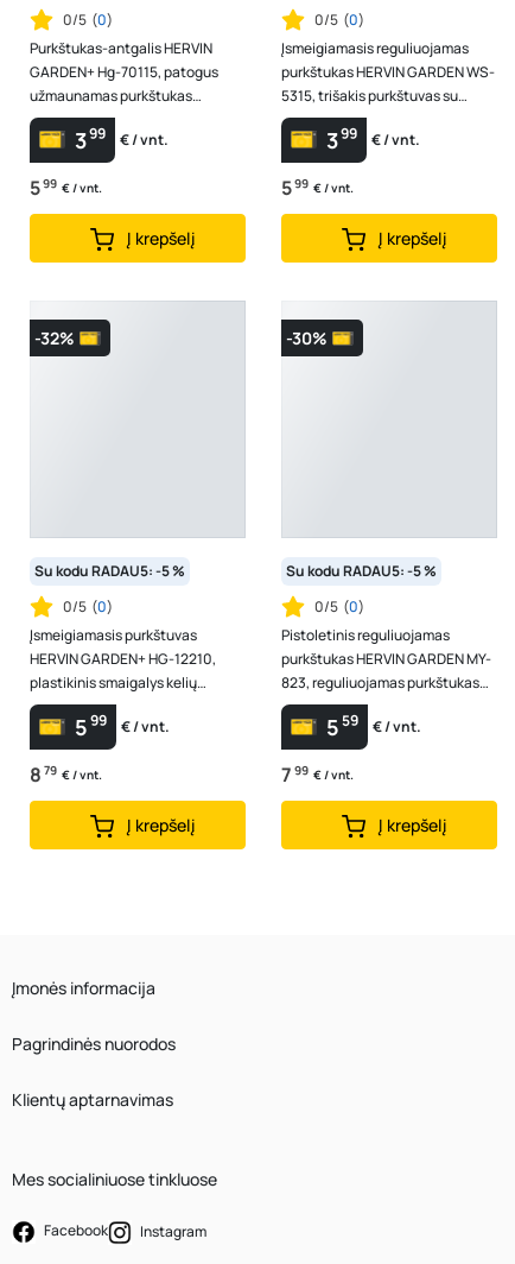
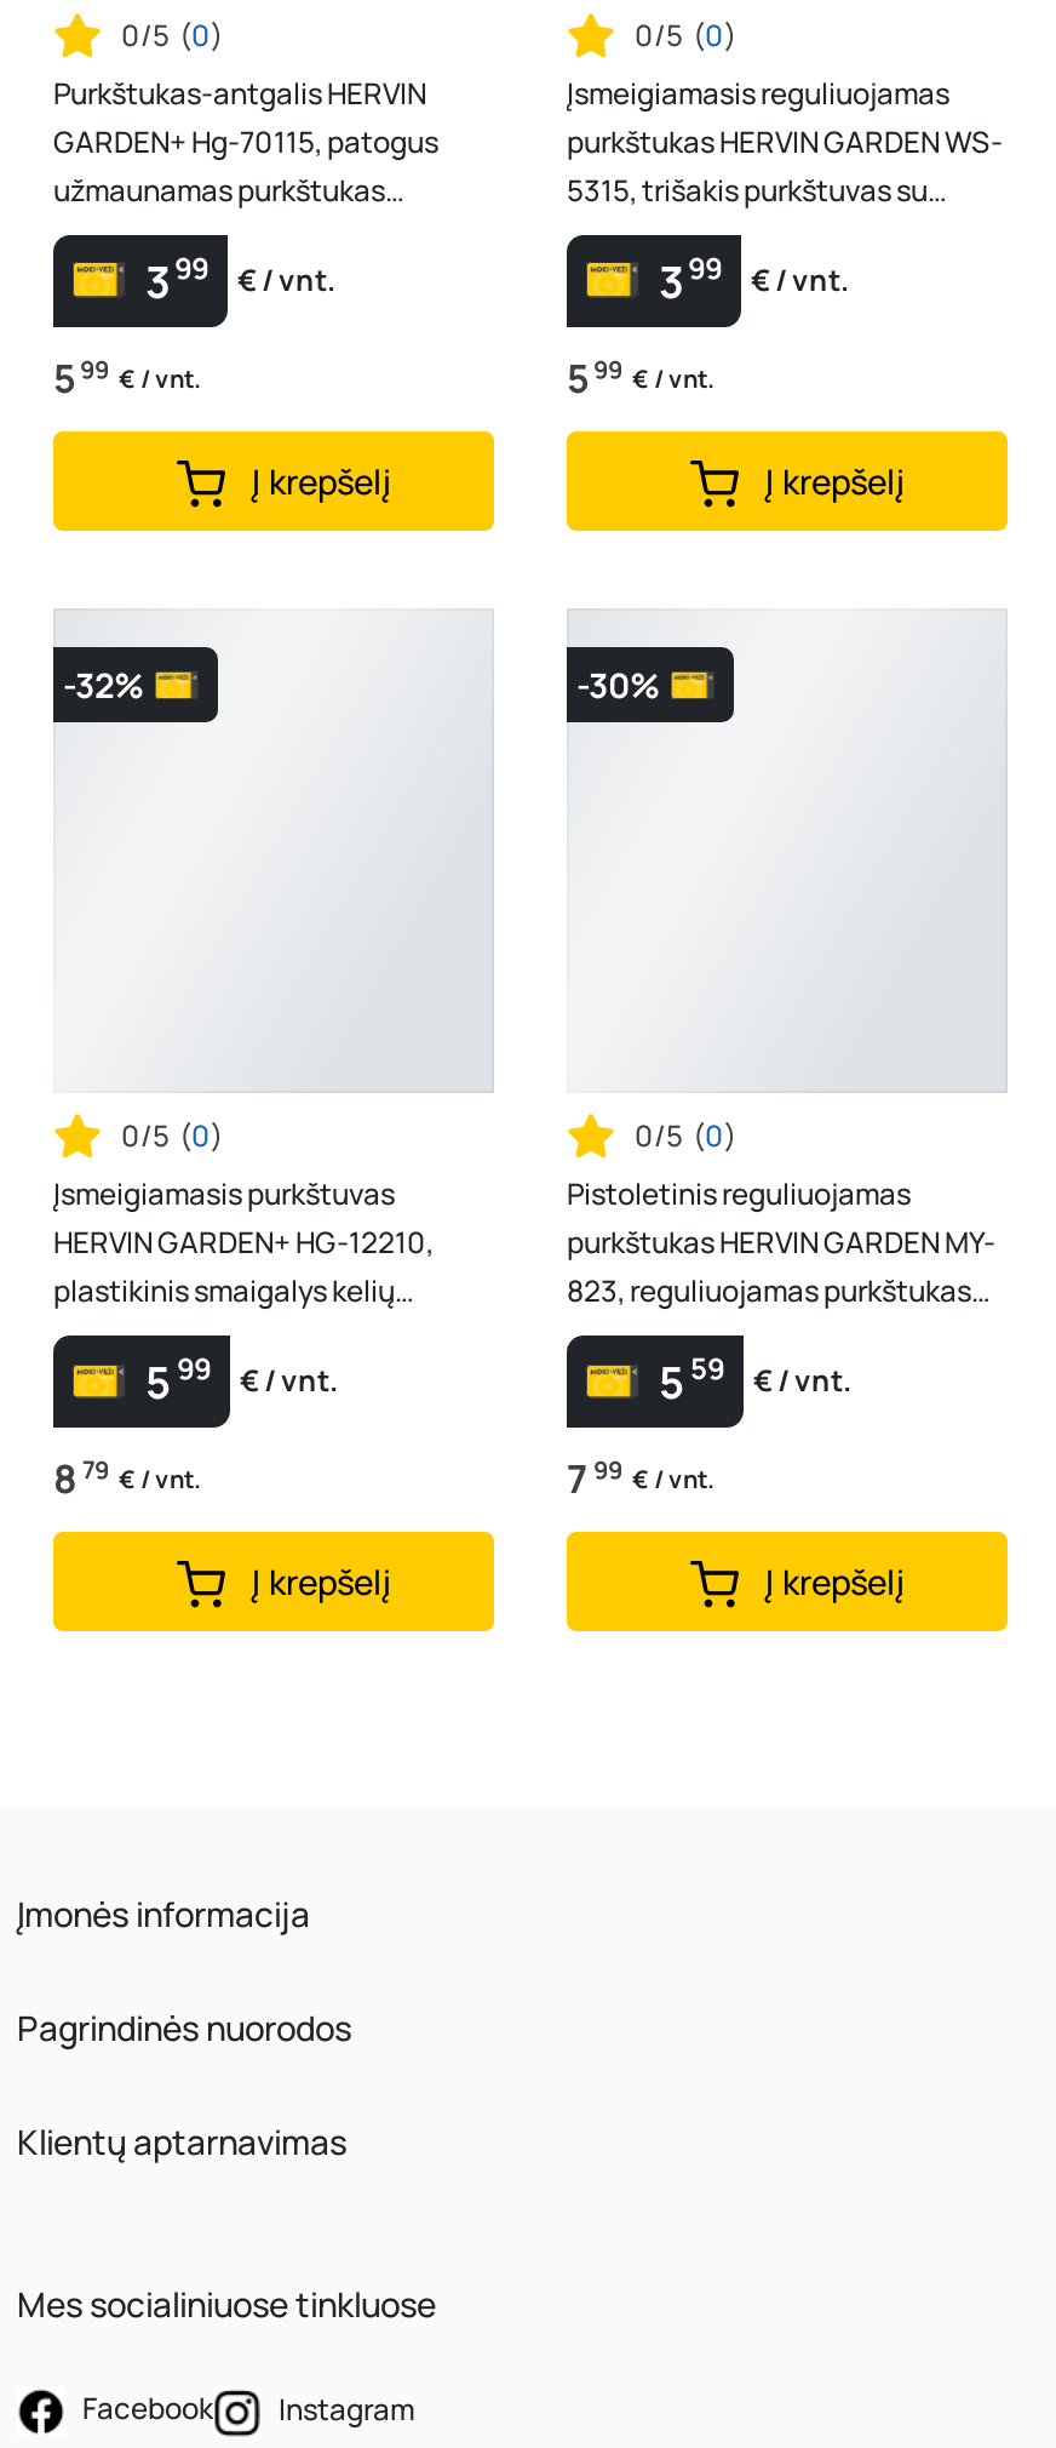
- Su kodu RADAU5: -5 %

- Su kodu RADAU5: -5 %
